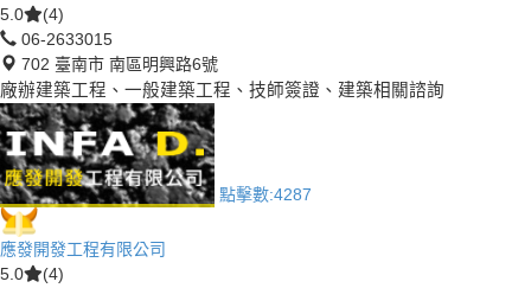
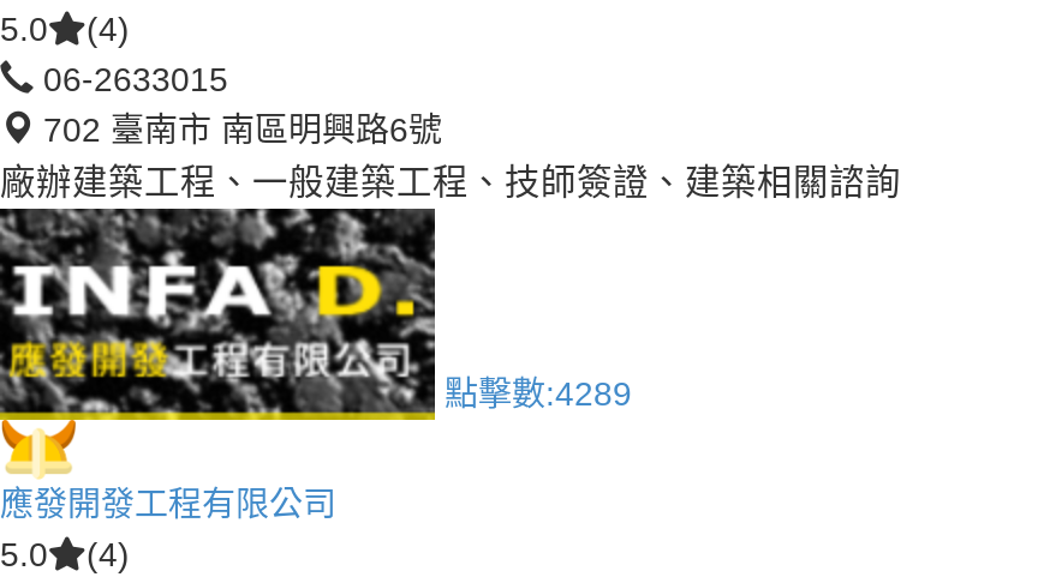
- 點擊數:4287
+ 點擊數:4289
